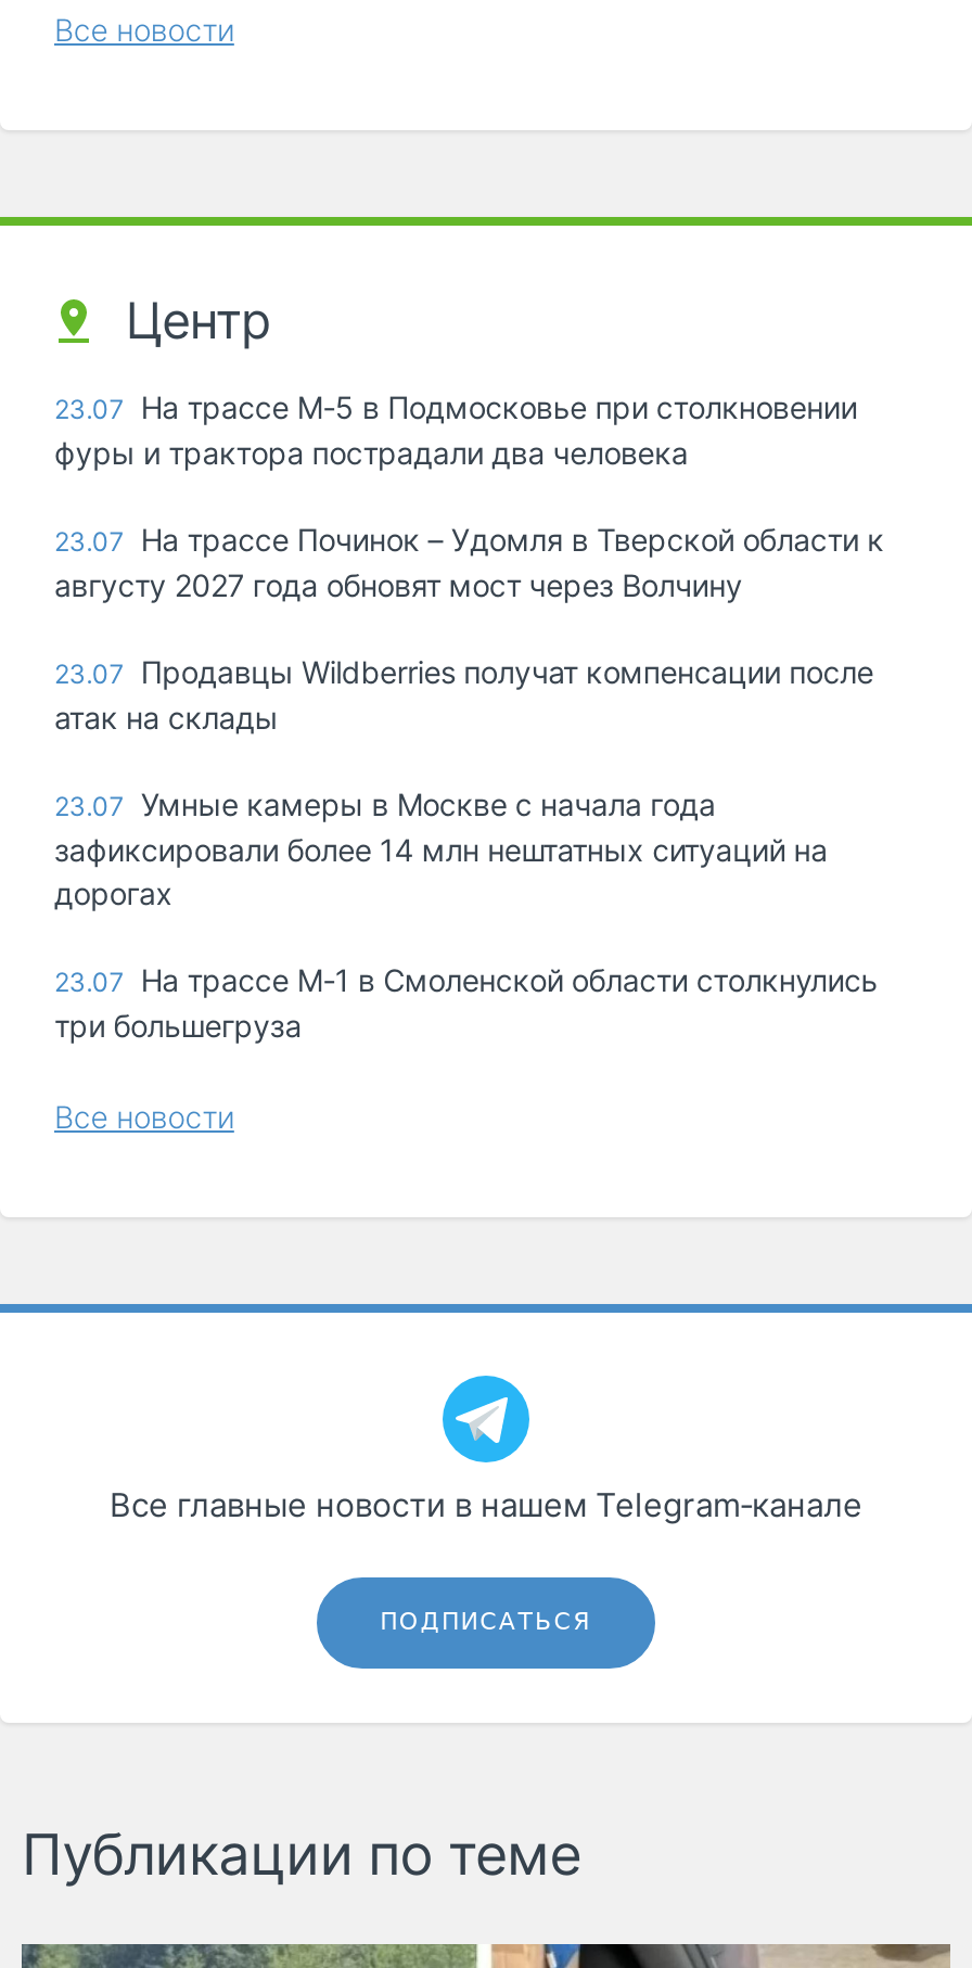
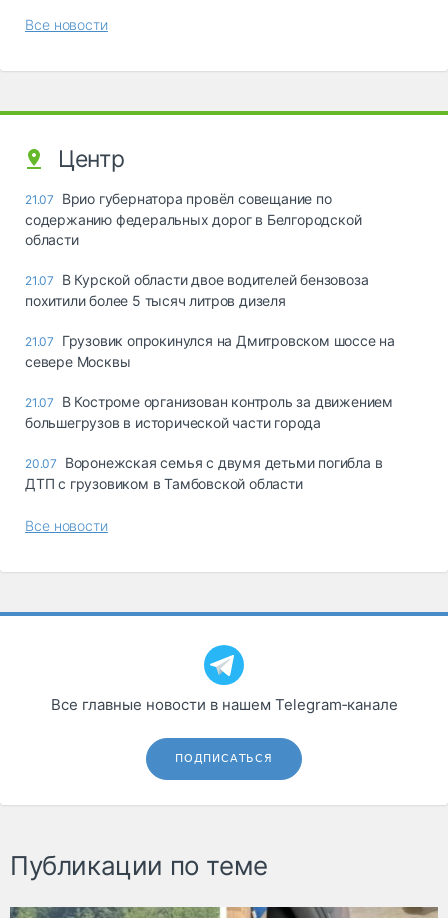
- 23.07 На трассе М-5 в Подмосковье при столкновении
- фуры и трактора пострадали два человека
+ 21.07 Врио губернатора провёл совещание по
+ содержанию федеральных дорог в Белгородской
+ области

- 23.07 На трассе Починок – Удомля в Тверской области к
- августу 2027 года обновят мост через Волчину
+ 21.07 В Курской области двое водителей бензовоза
+ похитили более 5 тысяч литров дизеля

- 23.07 Продавцы Wildberries получат компенсации после
- атак на склады
+ 21.07 Грузовик опрокинулся на Дмитровском шоссе на
+ севере Москвы

- 23.07 Умные камеры в Москве с начала года
- зафиксировали более 14 млн нештатных ситуаций на
- дорогах
+ 21.07 В Костроме организован контроль за движением
+ большегрузов в исторической части города

- 23.07 На трассе М-1 в Смоленской области столкнулись
- три большегруза
+ 20.07 Воронежская семья с двумя детьми погибла в
+ ДТП с грузовиком в Тамбовской области
